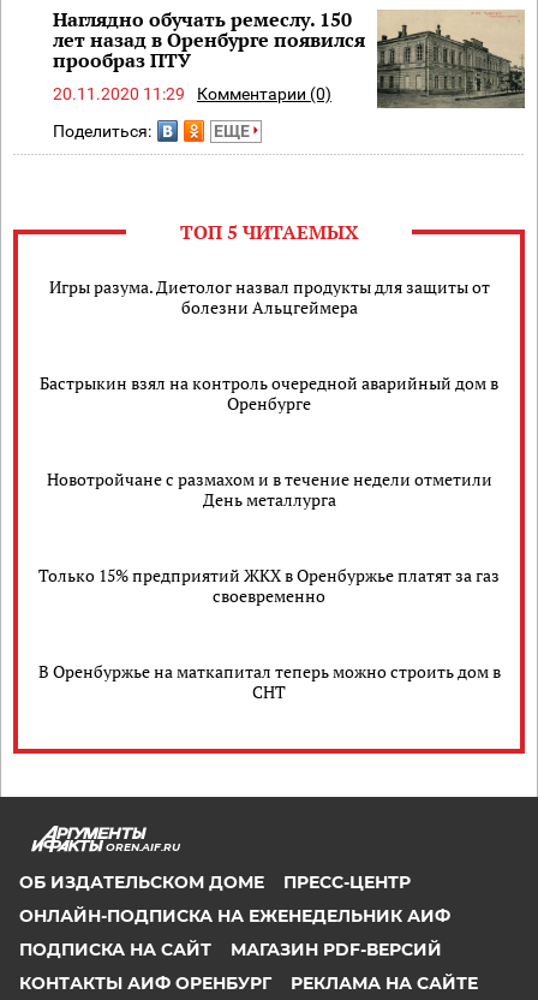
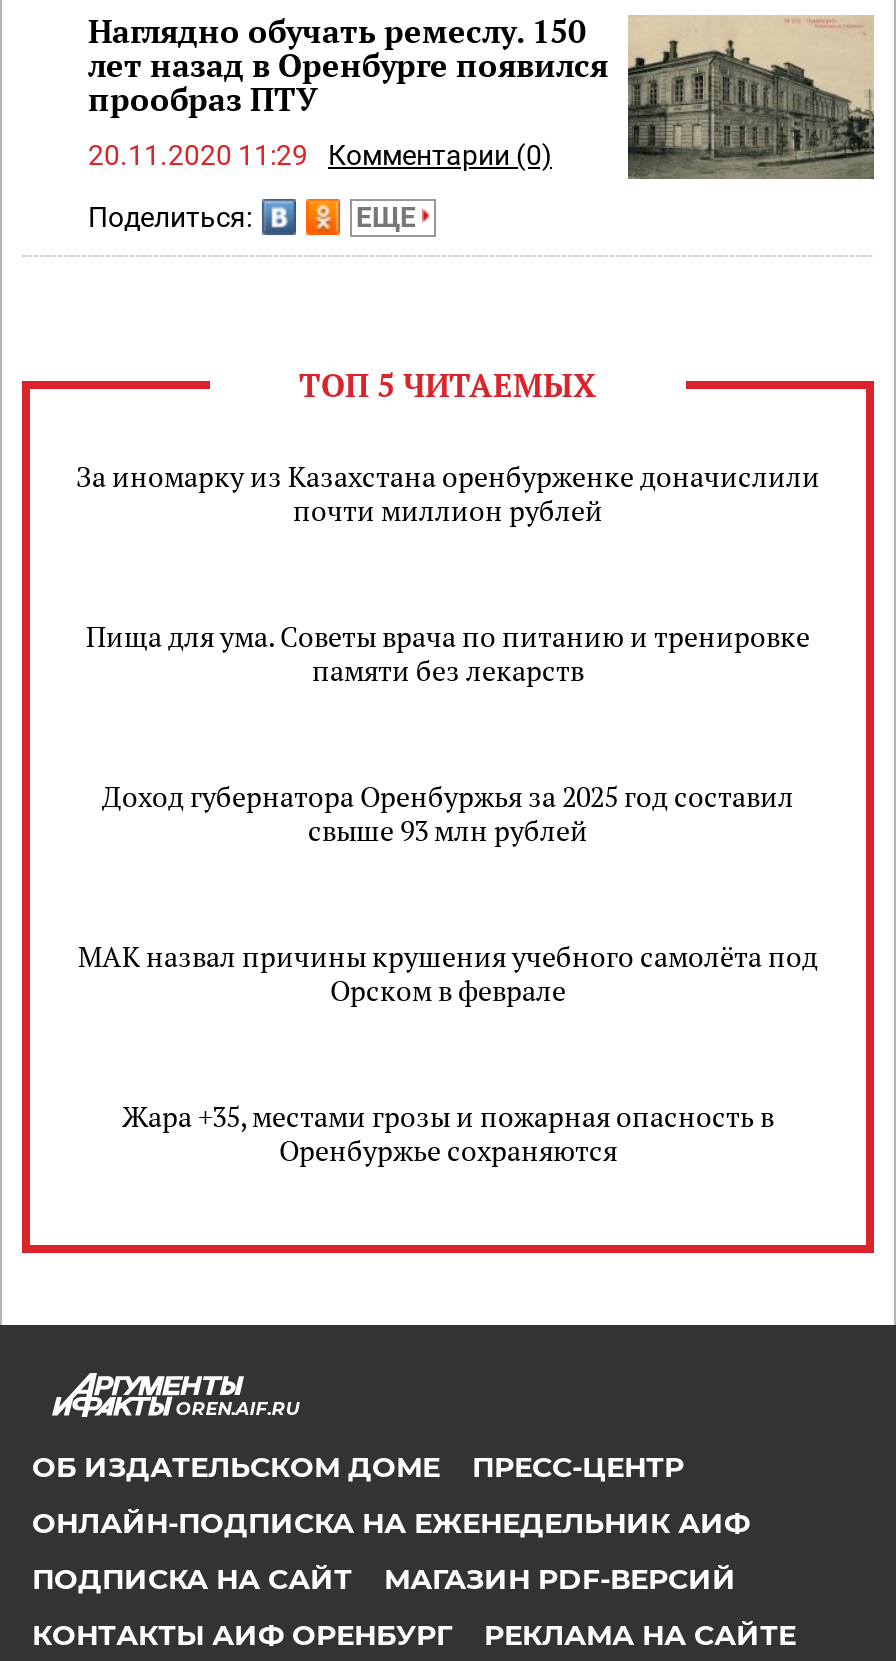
- Игры разума. Диетолог назвал продукты для защиты от
- болезни Альцгеймера
+ За иномарку из Казахстана оренбурженке доначислили
+ почти миллион рублей

- Бастрыкин взял на контроль очередной аварийный дом в
- Оренбурге
+ Пища для ума. Советы врача по питанию и тренировке
+ памяти без лекарств

- Новотройчане с размахом и в течение недели отметили
- День металлурга
+ Доход губернатора Оренбуржья за 2025 год составил
+ свыше 93 млн рублей

- Только 15% предприятий ЖКХ в Оренбуржье платят за газ
- своевременно
+ МАК назвал причины крушения учебного самолёта под
+ Орском в феврале

- В Оренбуржье на маткапитал теперь можно строить дом в
- СНТ
+ Жара +35, местами грозы и пожарная опасность в
+ Оренбуржье сохраняются
